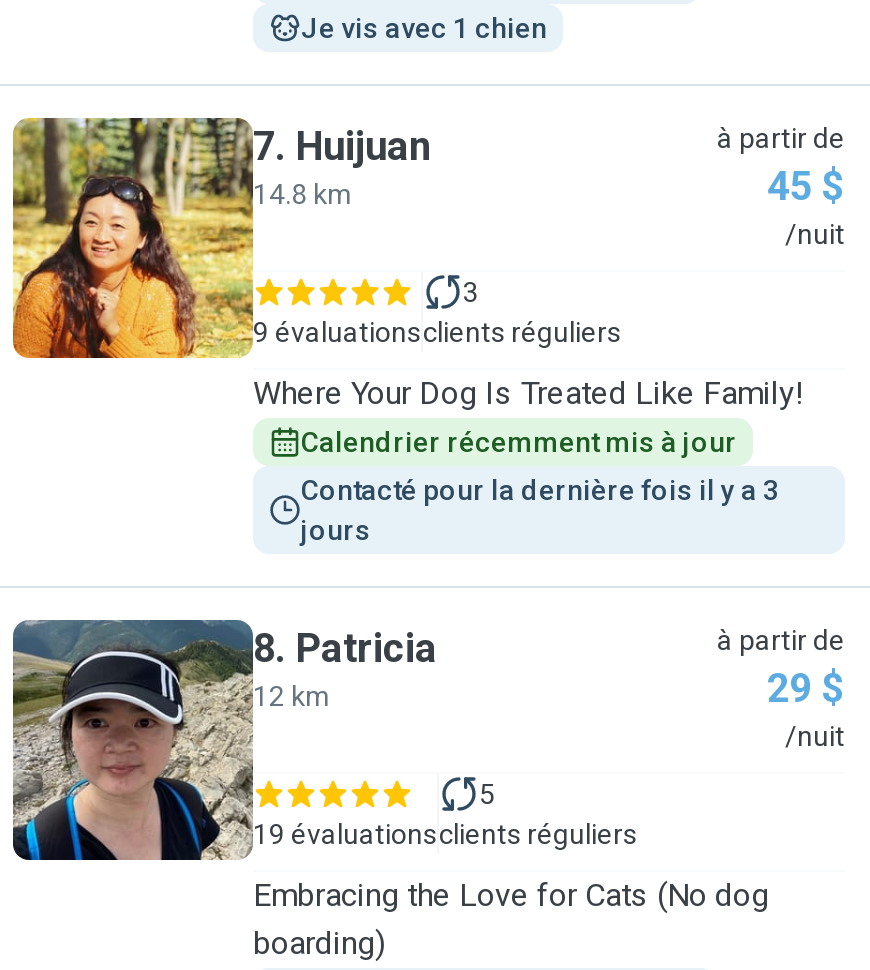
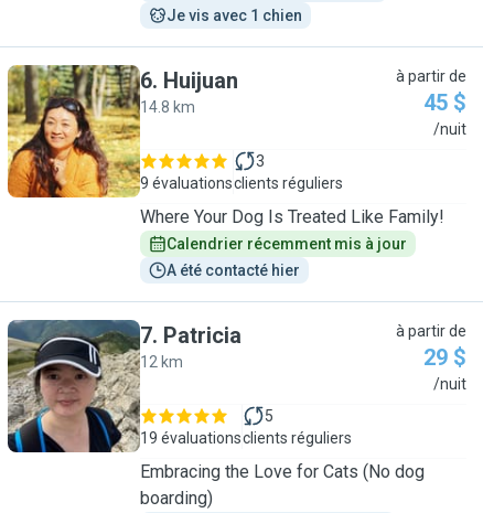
- 7. Huijuan
+ 6. Huijuan

- Contacté pour la dernière fois il y a 3
- jours
+ A été contacté hier

- 8. Patricia
+ 7. Patricia
